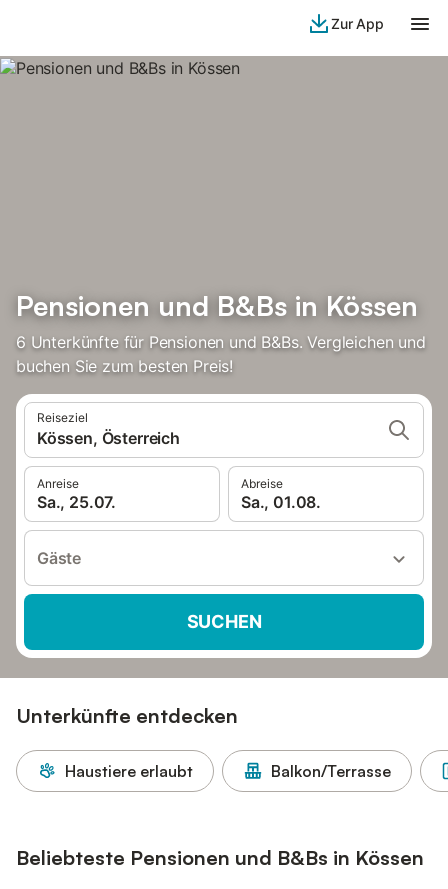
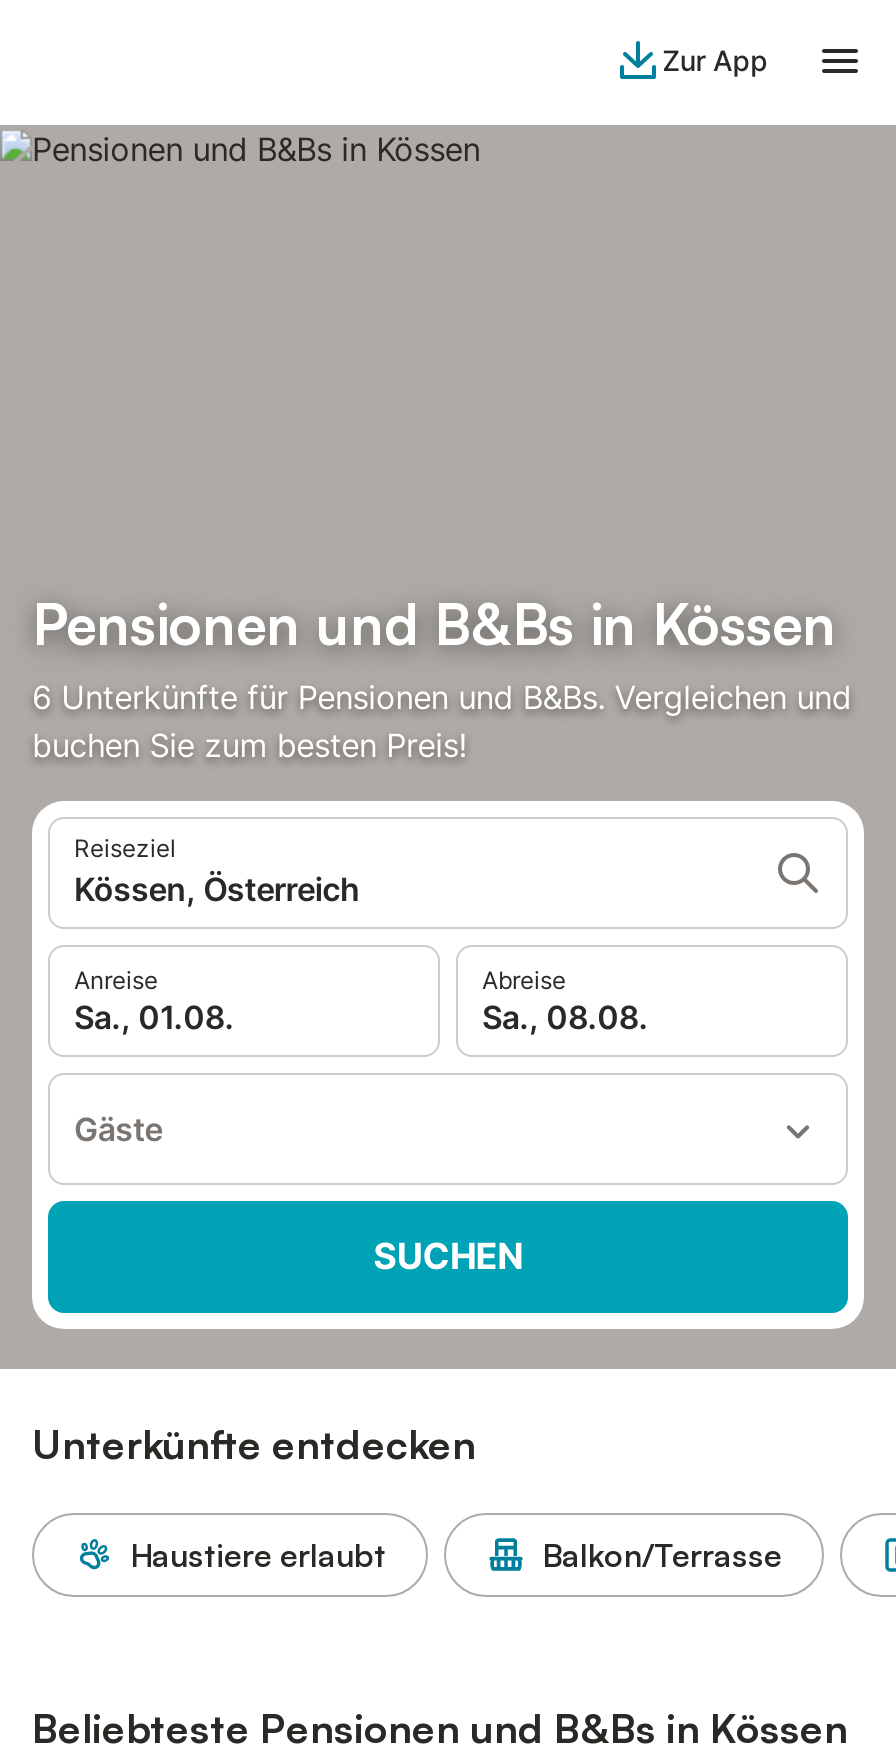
- Sa., 25.07.
+ Sa., 01.08.

- Sa., 01.08.
+ Sa., 08.08.
